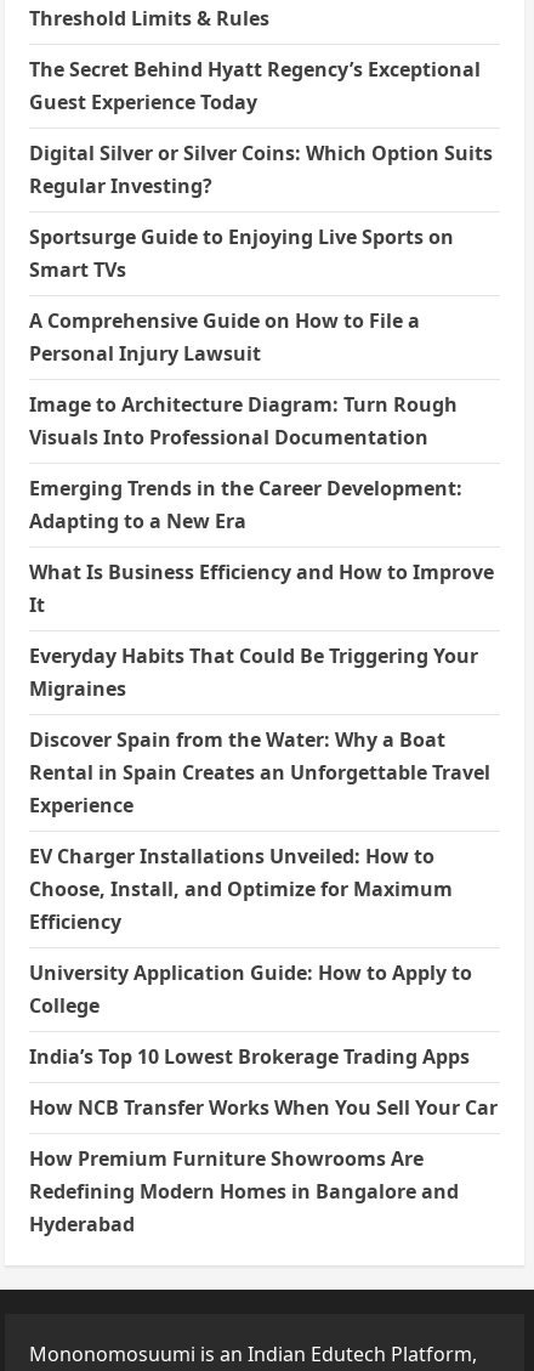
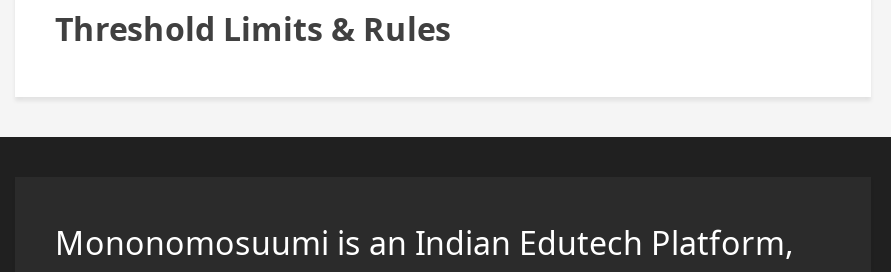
- The Secret Behind Hyatt Regency’s Exceptional
- Guest Experience Today
- Digital Silver or Silver Coins: Which Option Suits
- Regular Investing?
- Sportsurge Guide to Enjoying Live Sports on
- Smart TVs
- A Comprehensive Guide on How to File a
- Personal Injury Lawsuit
- Image to Architecture Diagram: Turn Rough
- Visuals Into Professional Documentation
- Emerging Trends in the Career Development:
- Adapting to a New Era
- What Is Business Efficiency and How to Improve
- It
- Everyday Habits That Could Be Triggering Your
- Migraines
- Discover Spain from the Water: Why a Boat
- Rental in Spain Creates an Unforgettable Travel
- Experience
- EV Charger Installations Unveiled: How to
- Choose, Install, and Optimize for Maximum
- Efficiency
- University Application Guide: How to Apply to
- College
- India’s Top 10 Lowest Brokerage Trading Apps
- How NCB Transfer Works When You Sell Your Car
- How Premium Furniture Showrooms Are
- Redefining Modern Homes in Bangalore and
- Hyderabad
